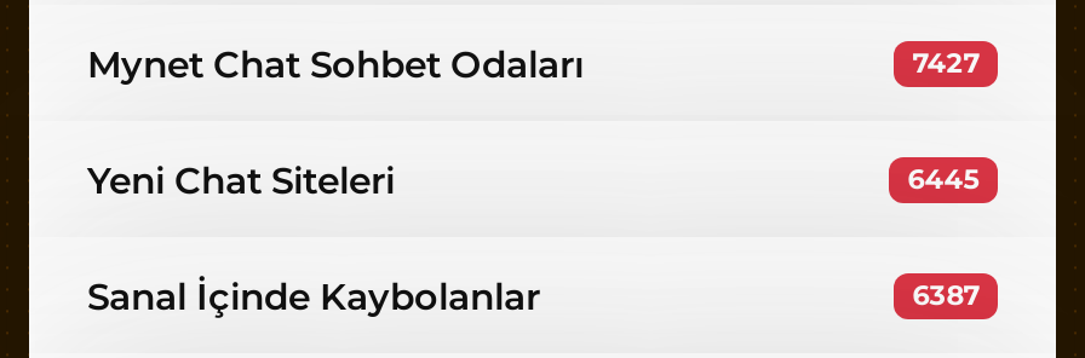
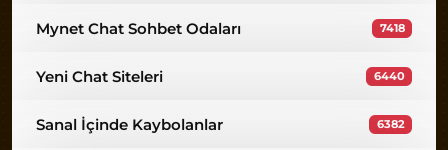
- 7427
+ 7418

- 6445
+ 6440

- 6387
+ 6382
